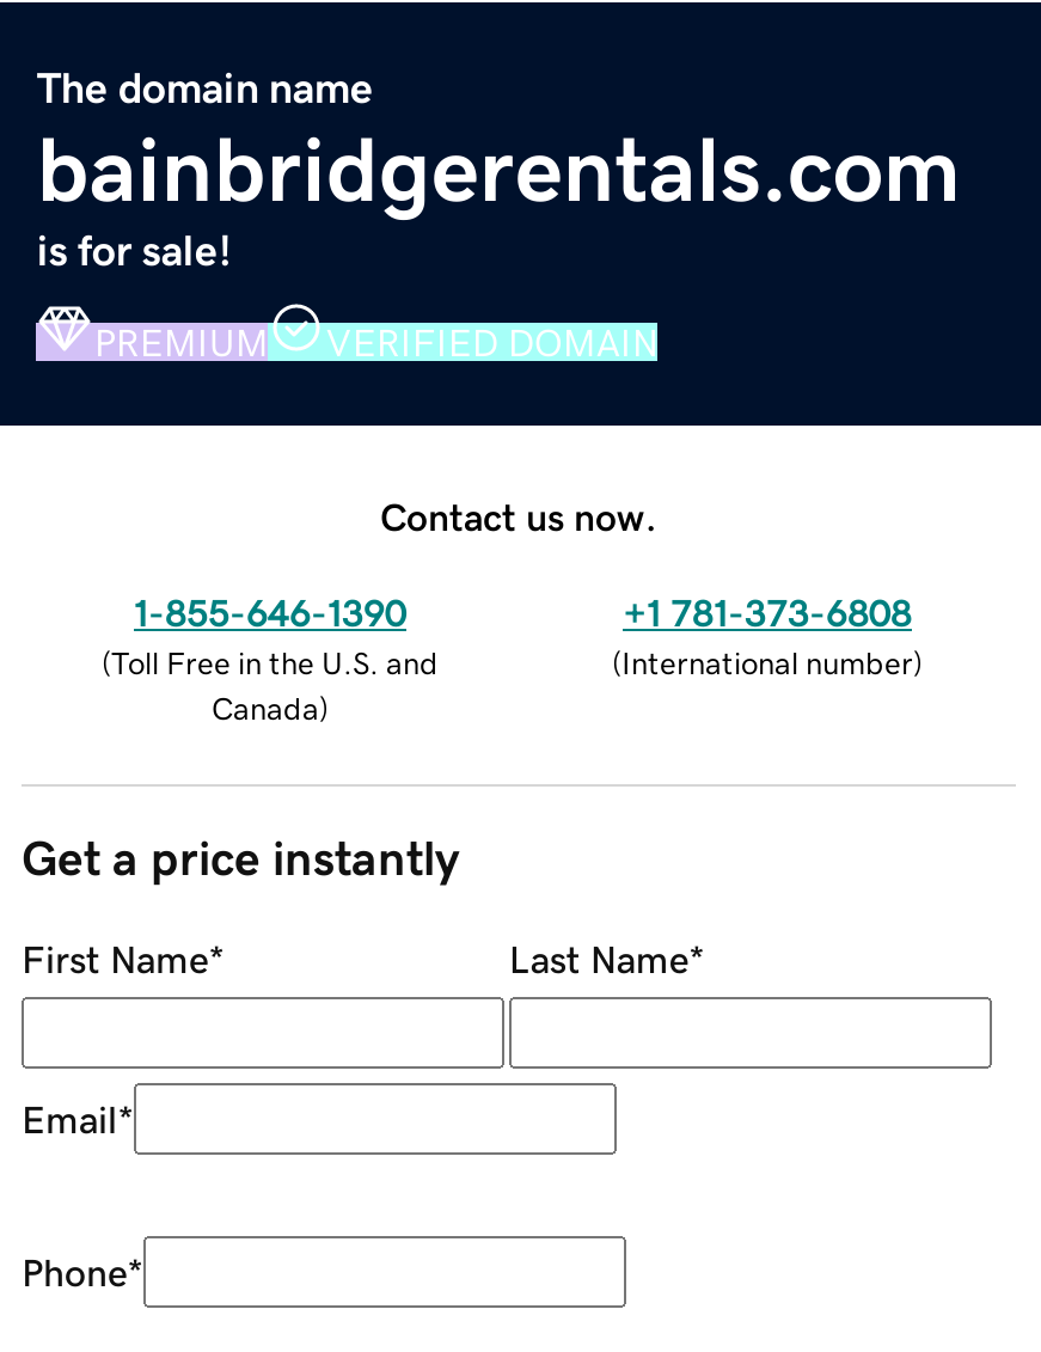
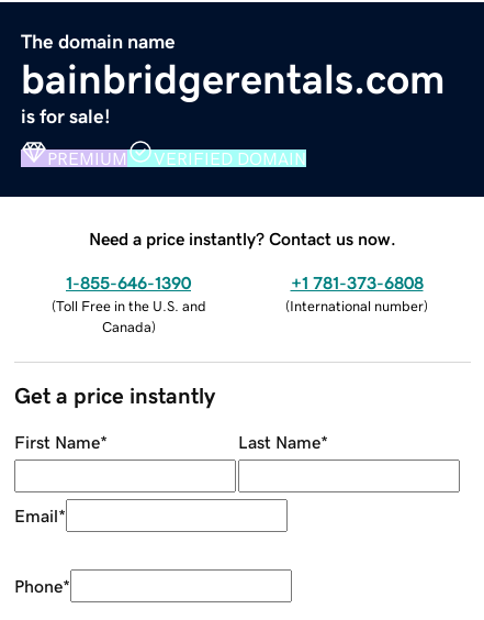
- Contact us now.
+ Need a price instantly? Contact us now.
